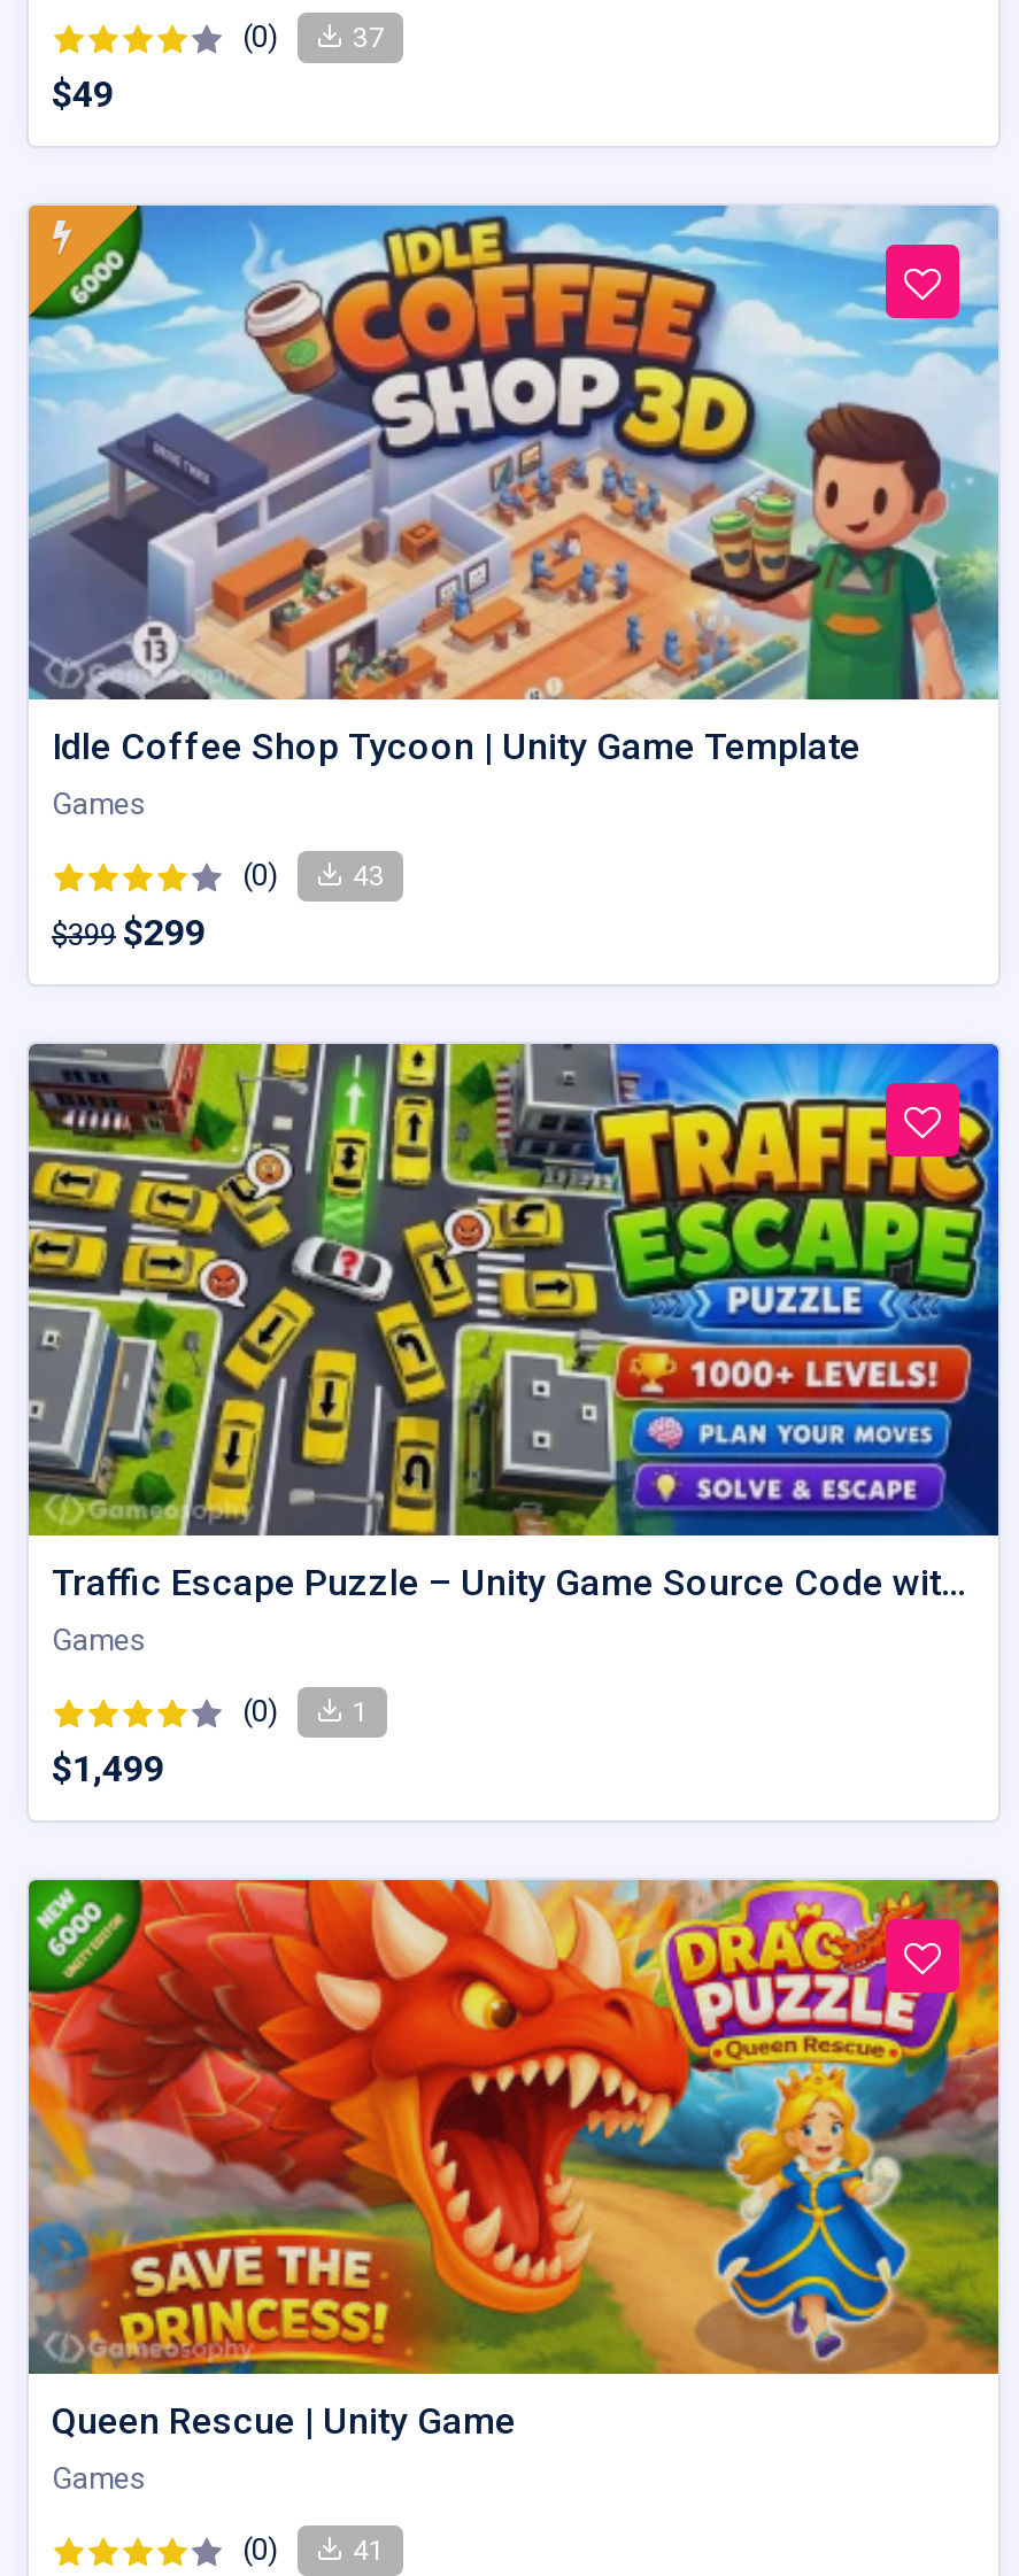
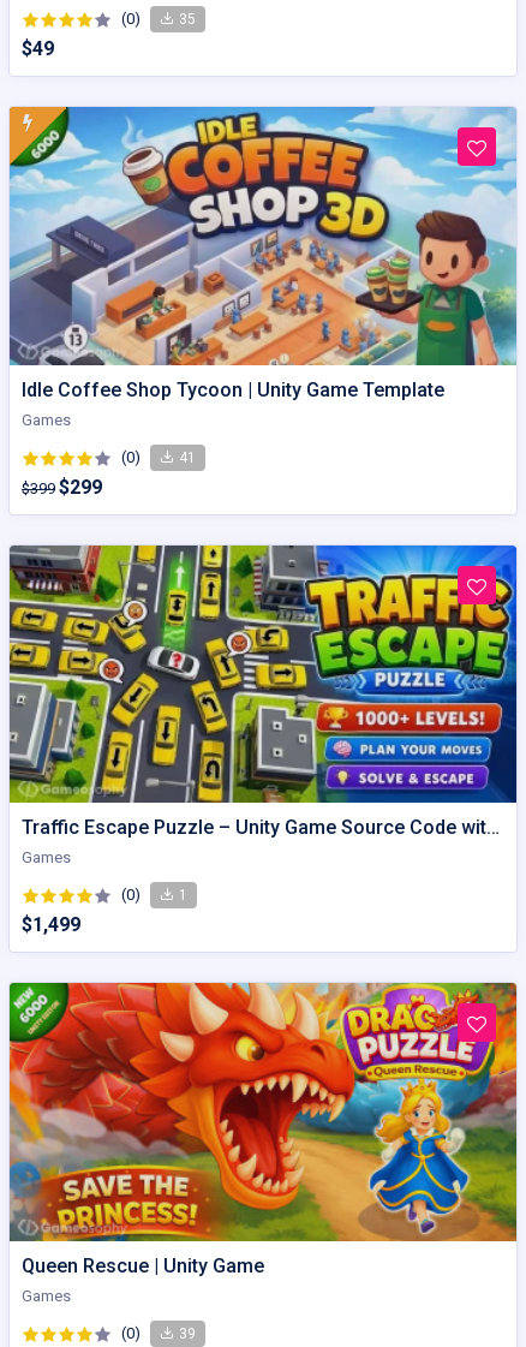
- 37
+ 35

- 43
+ 41

- 41
+ 39
